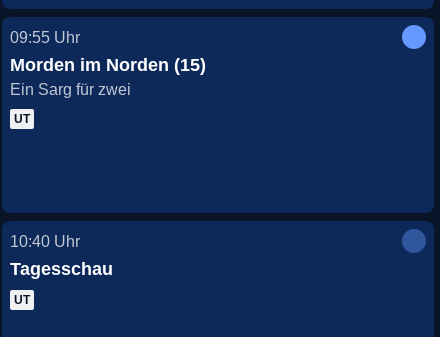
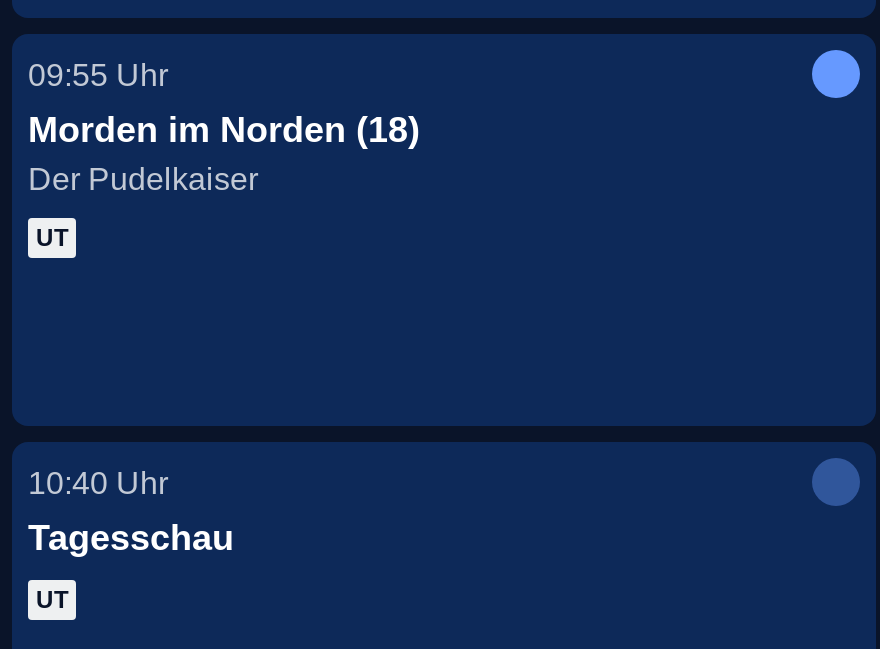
- Morden im Norden (15)
- Ein Sarg für zwei
+ Morden im Norden (18)
+ Der Pudelkaiser
